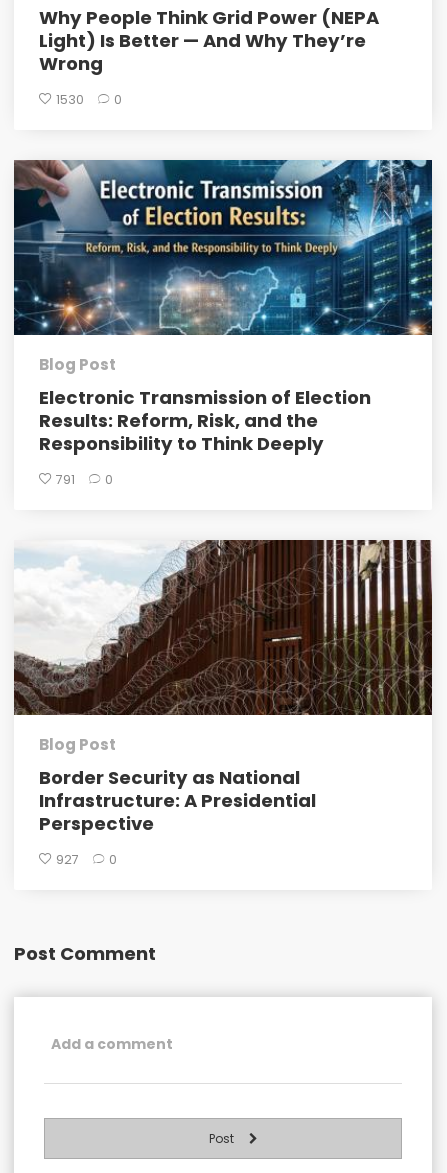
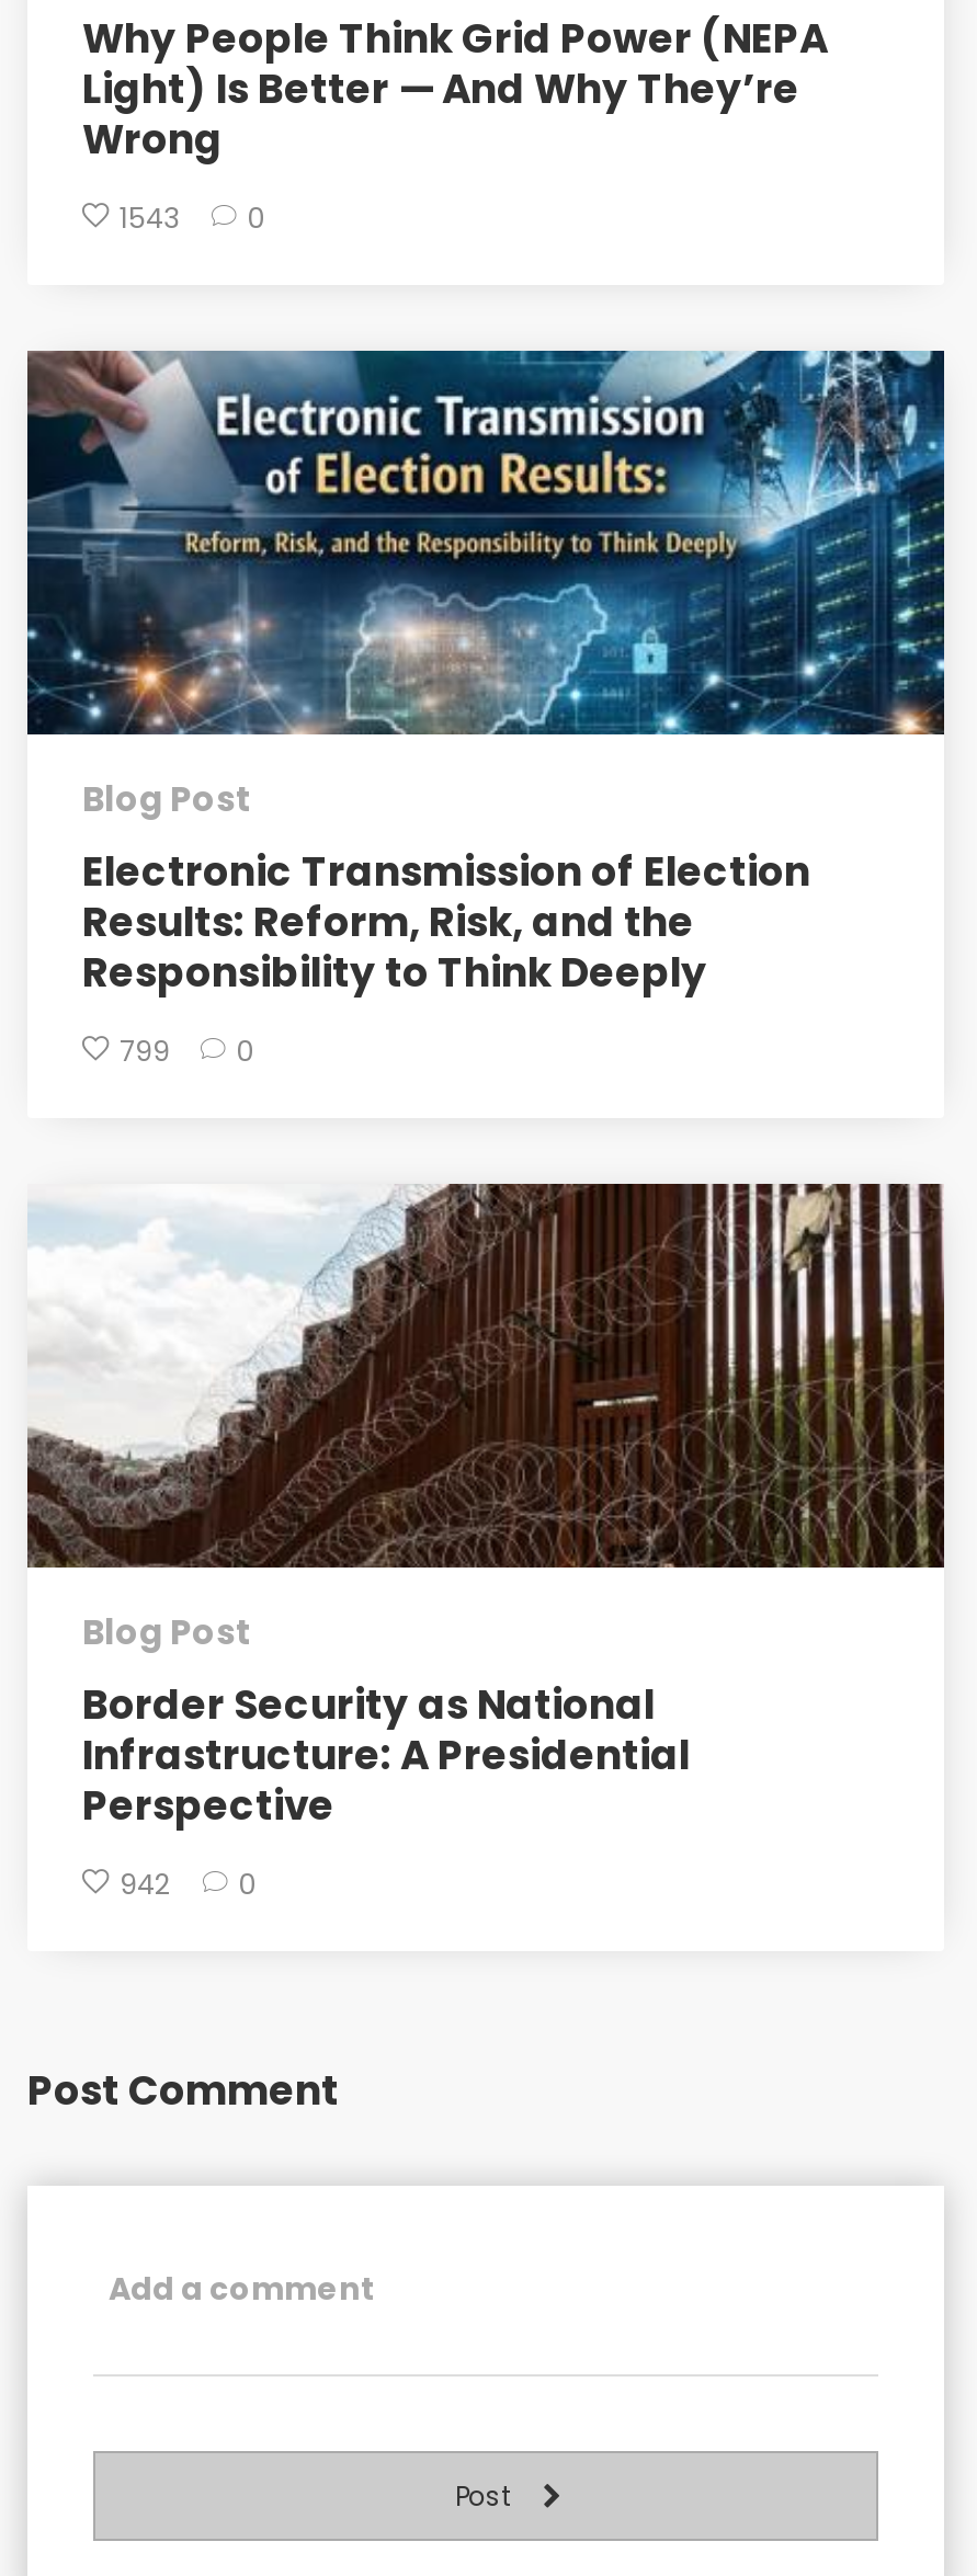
- 1530 0
+ 1543 0

- 791 0
+ 799 0

- 927 0
+ 942 0
